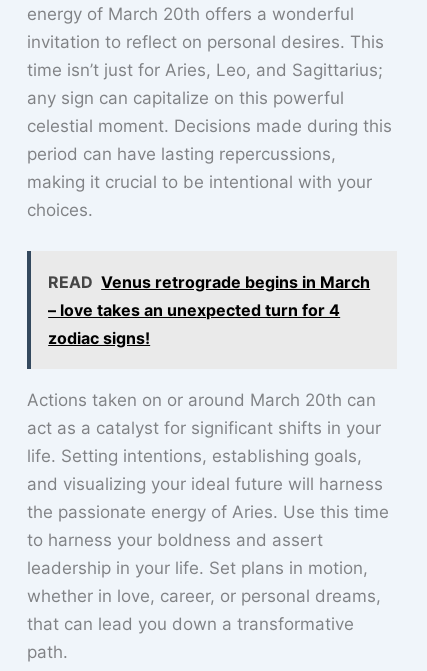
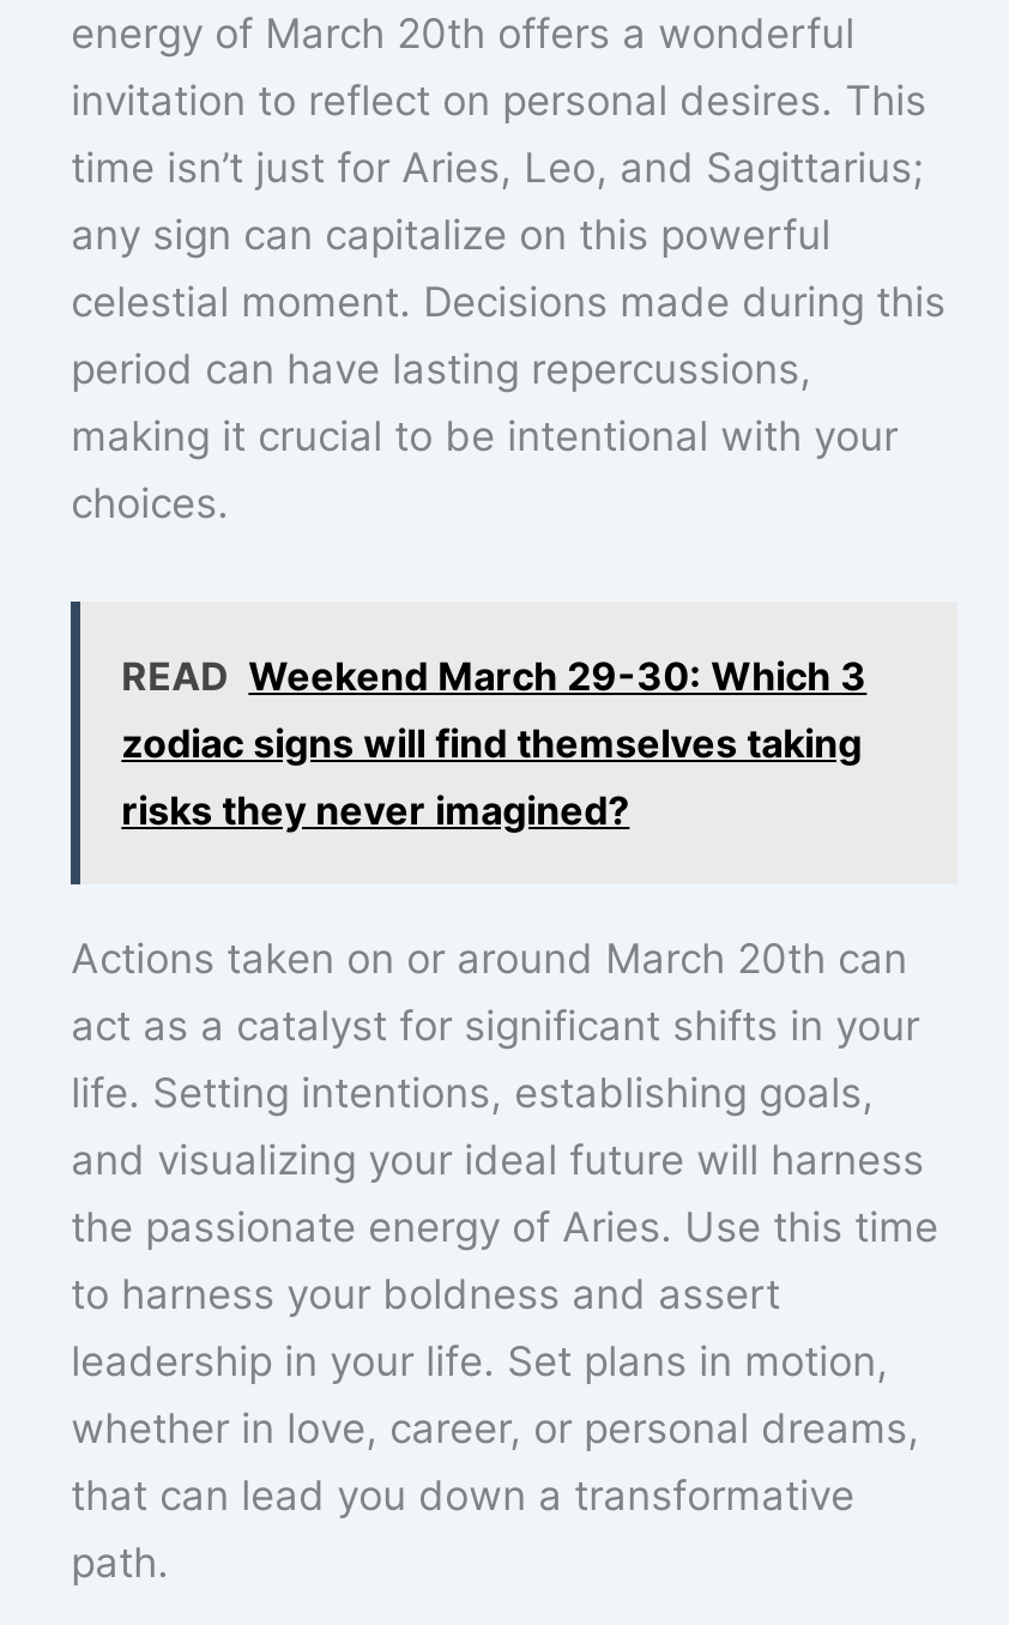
- READ Venus retrograde begins in March
- – love takes an unexpected turn for 4
- zodiac signs!
+ READ Weekend March 29-30: Which 3
+ zodiac signs will find themselves taking
+ risks they never imagined?
